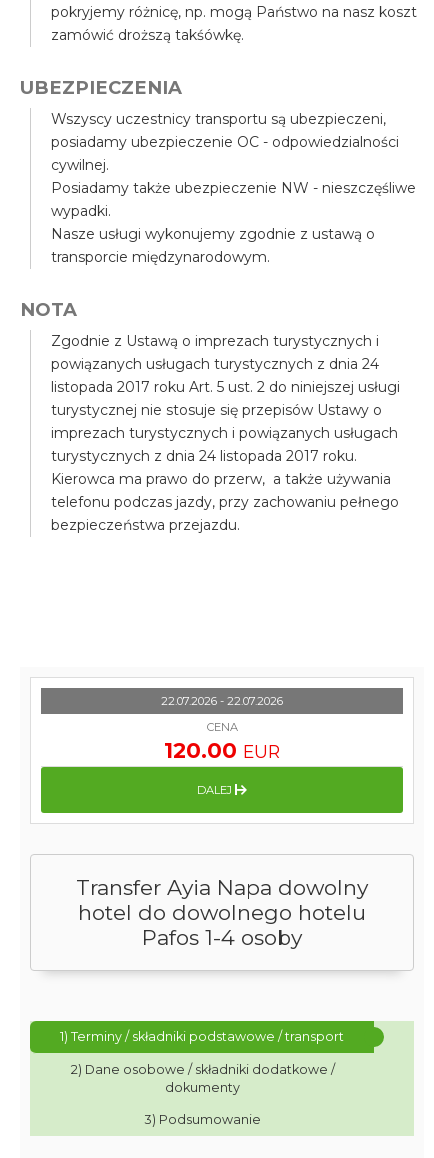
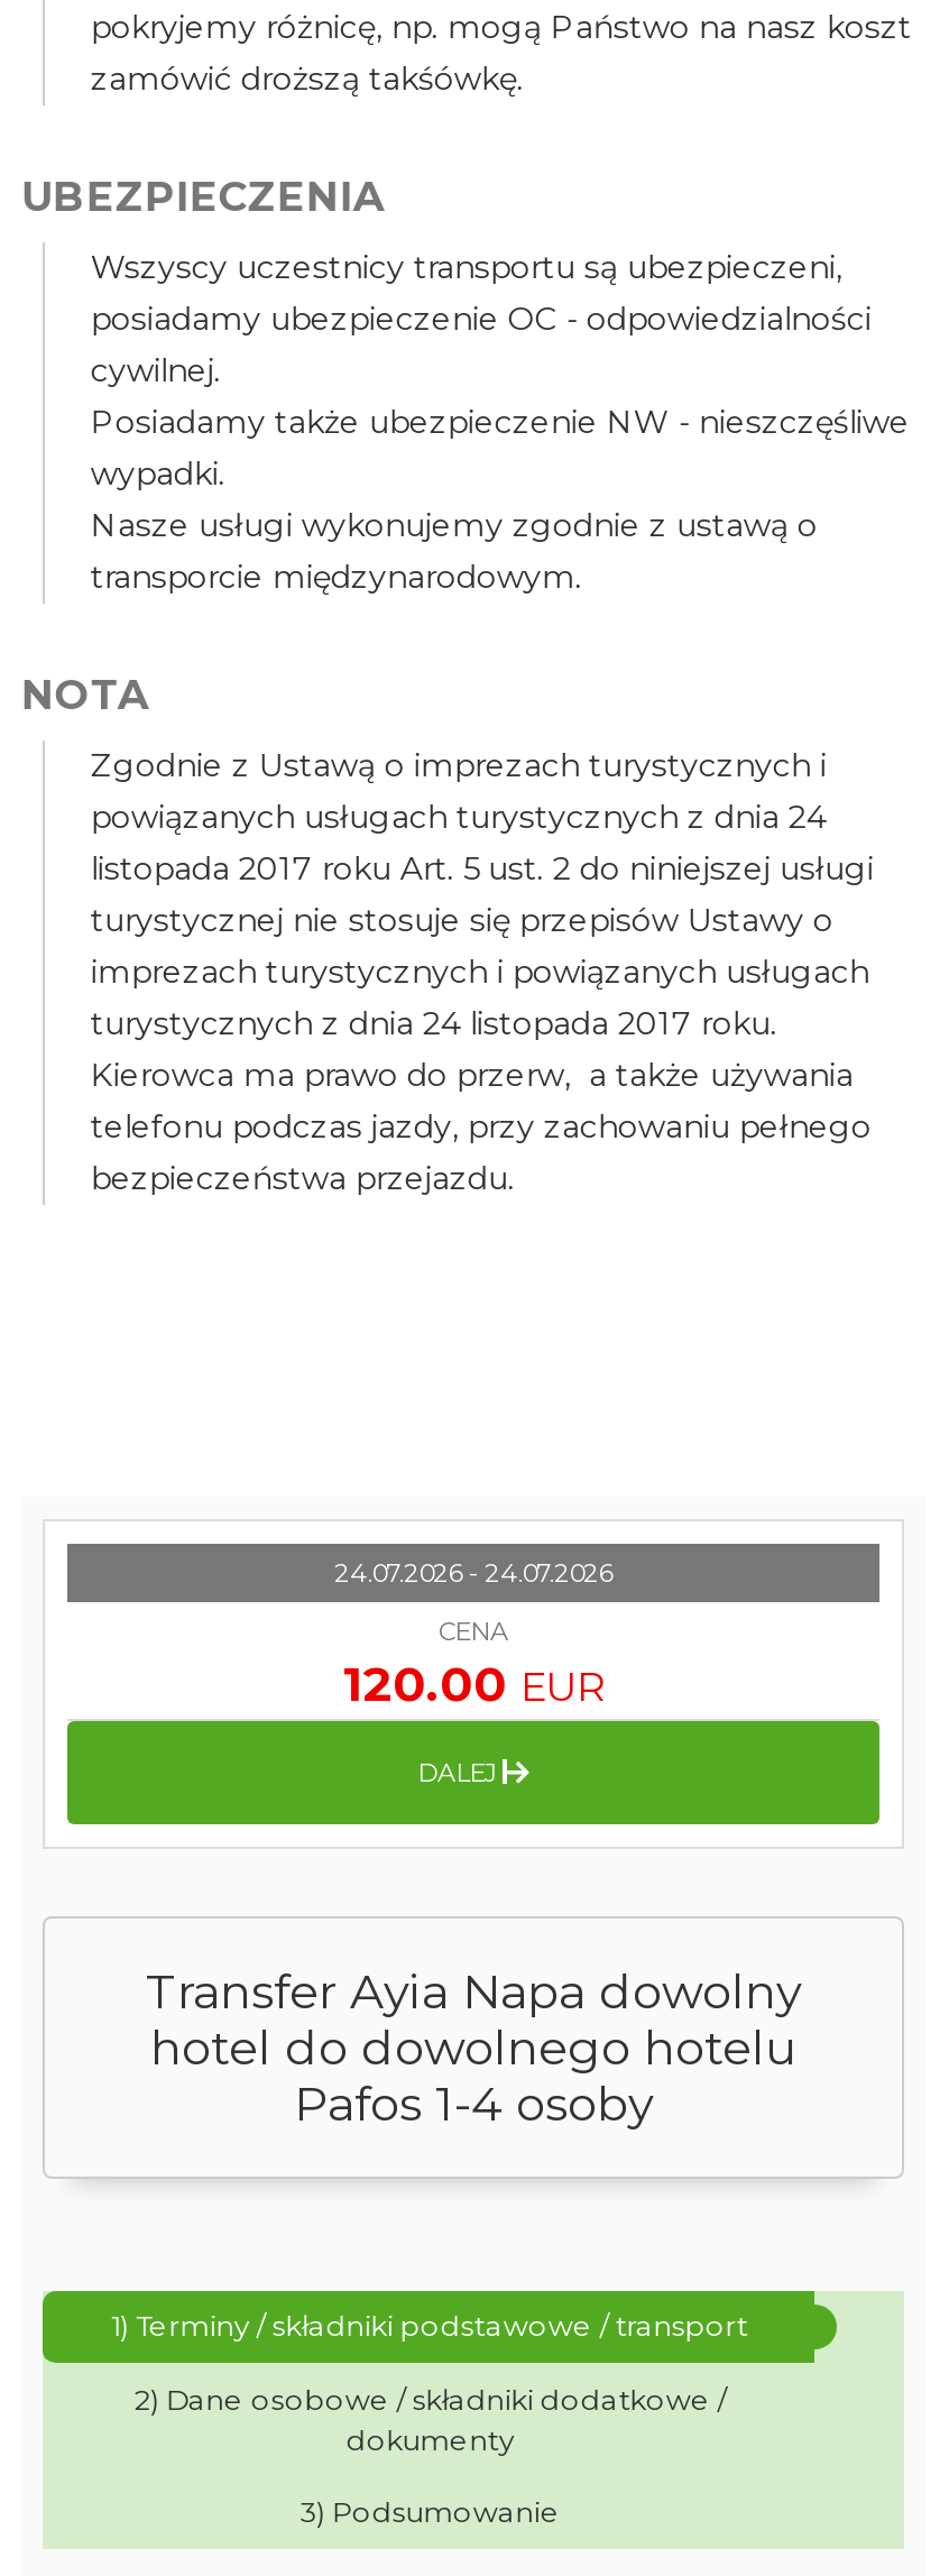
- 22.07.2026 - 22.07.2026
+ 24.07.2026 - 24.07.2026
